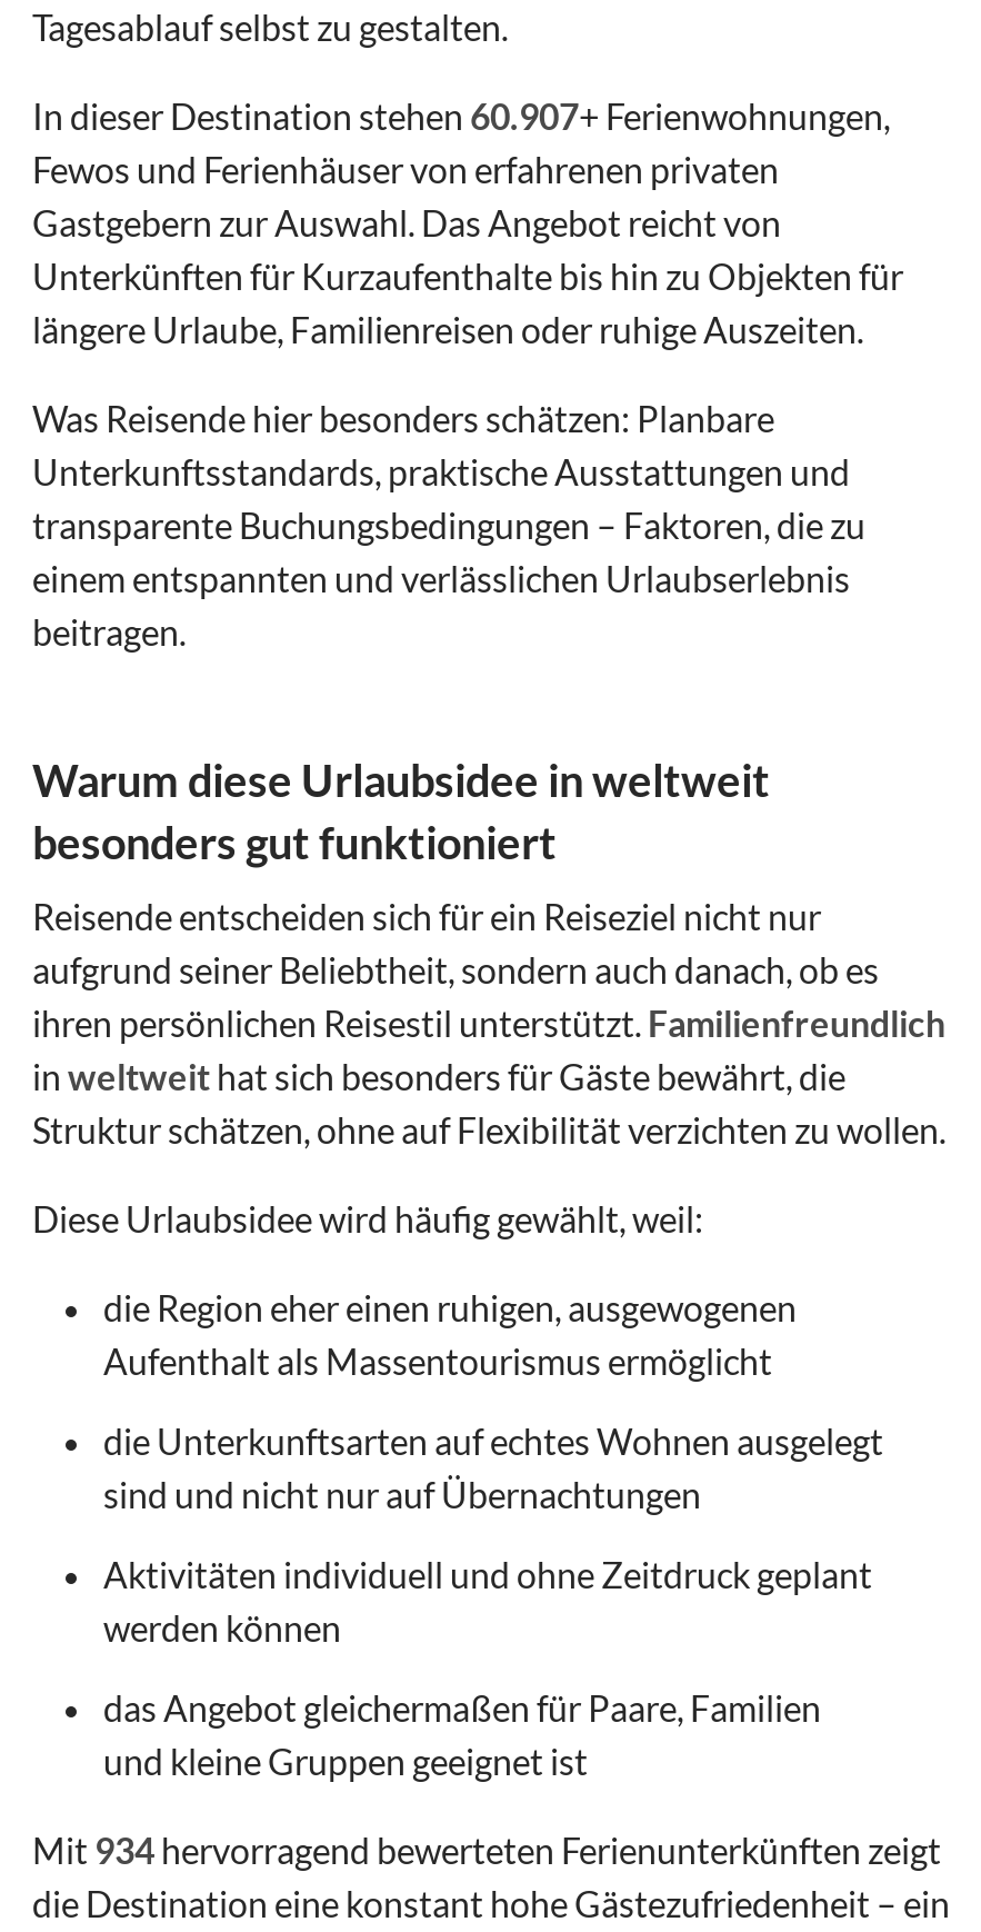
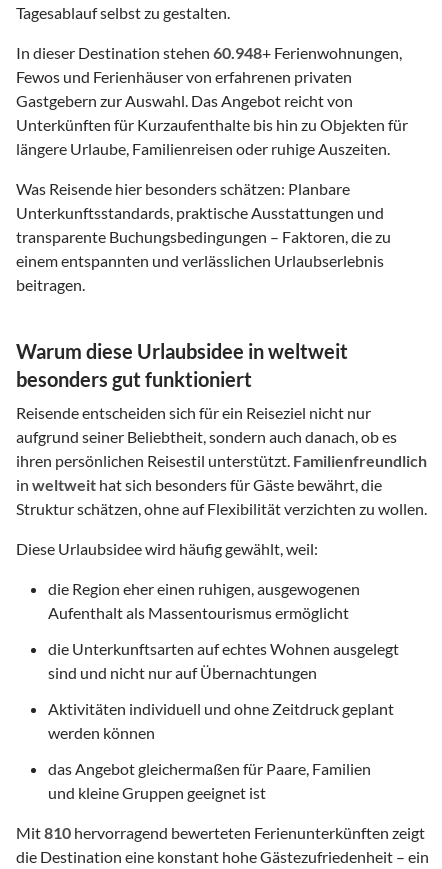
- In dieser Destination stehen 60.907+ Ferienwohnungen,
+ In dieser Destination stehen 60.948+ Ferienwohnungen,

- Mit 934 hervorragend bewerteten Ferienunterkünften zeigt
+ Mit 810 hervorragend bewerteten Ferienunterkünften zeigt
